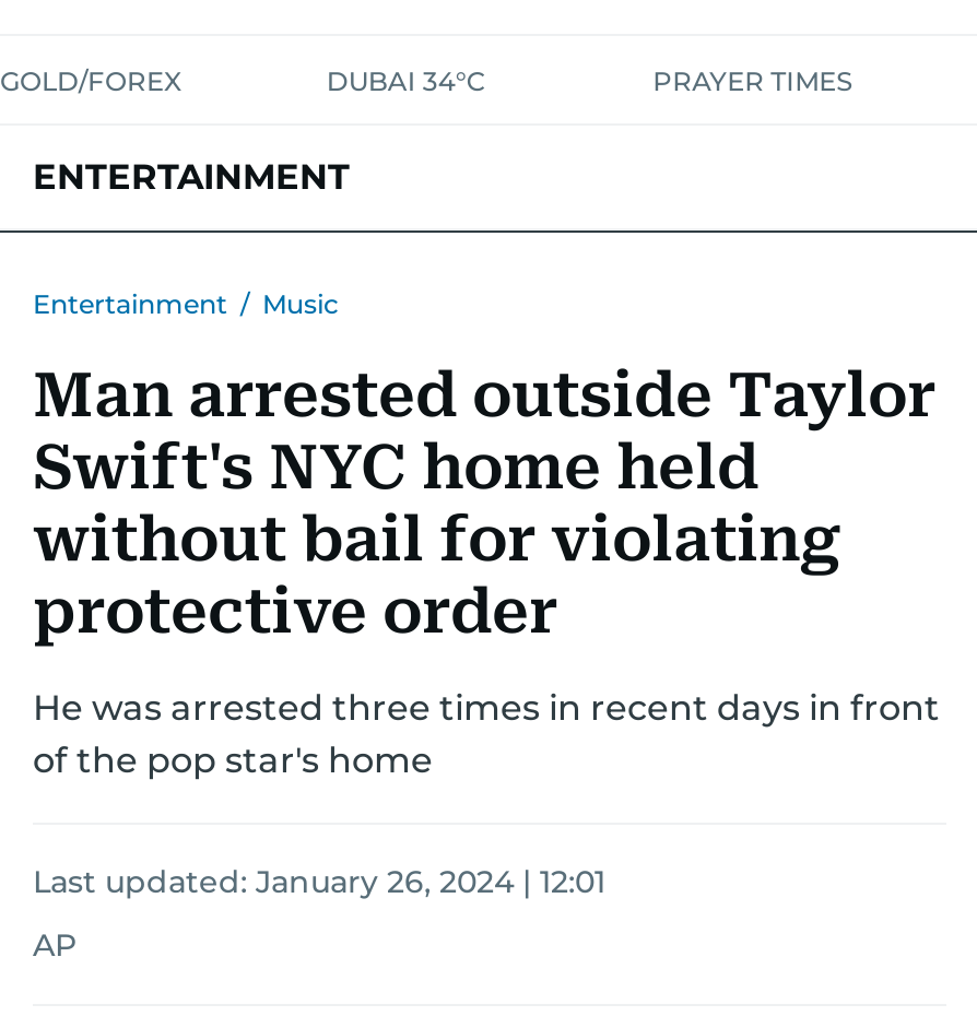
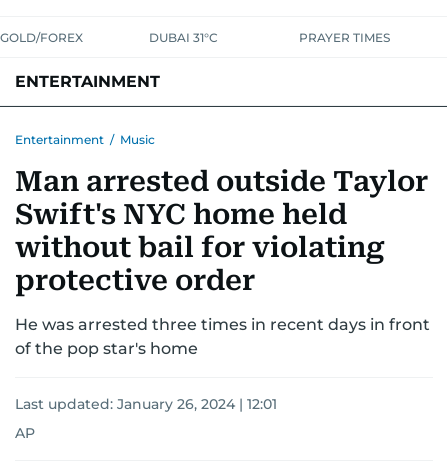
- DUBAI 34°C
+ DUBAI 31°C
